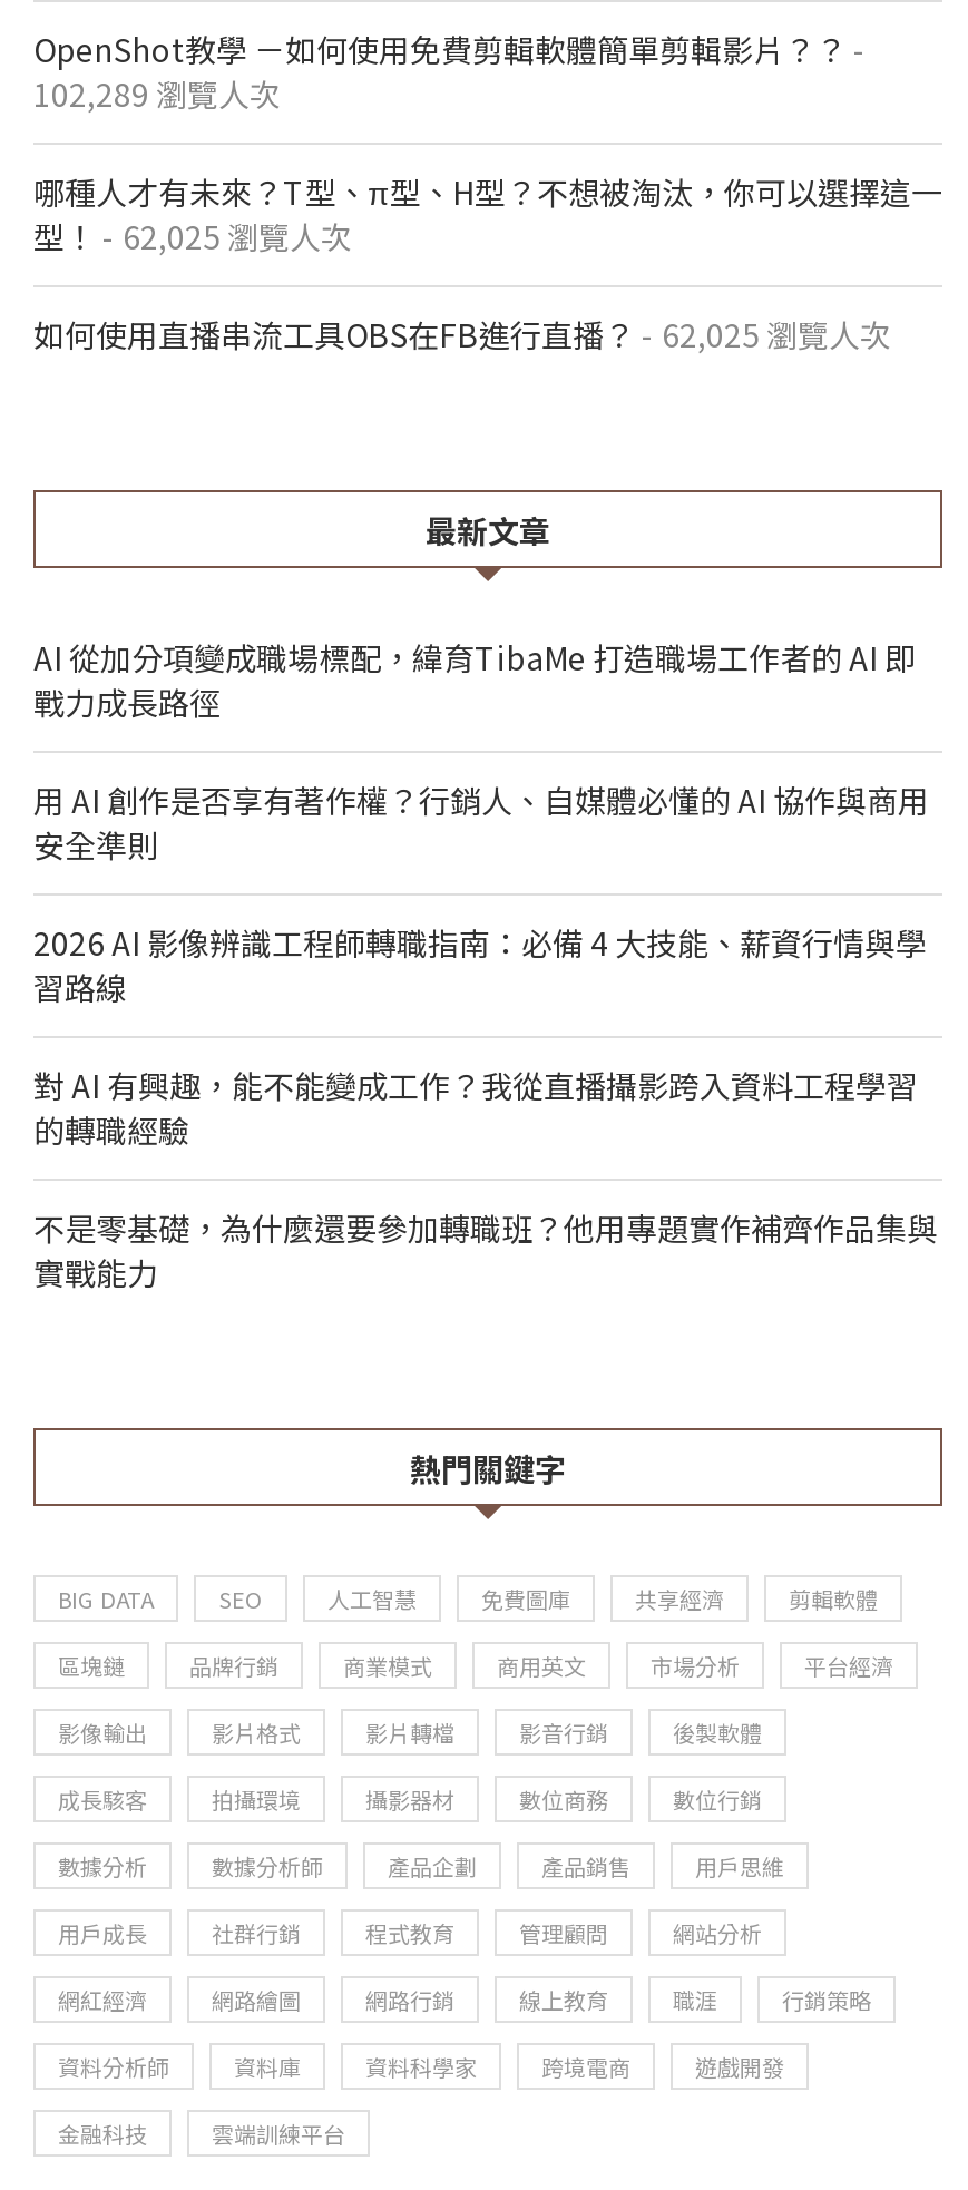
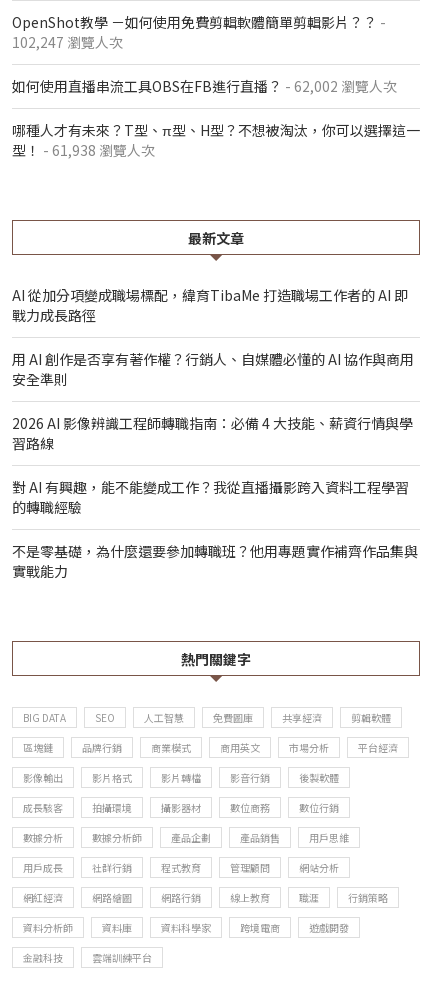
- 102,289 瀏覽人次
+ 102,247 瀏覽人次
+ 如何使用直播串流工具OBS在FB進行直播？- 62,002 瀏覽人次

moved down: 哪種人才有未來？T型、π型、H型？不想被淘汰，你可以選擇這一

- 型！- 62,025 瀏覽人次
- 如何使用直播串流工具OBS在FB進行直播？- 62,025 瀏覽人次
+ 型！- 61,938 瀏覽人次
